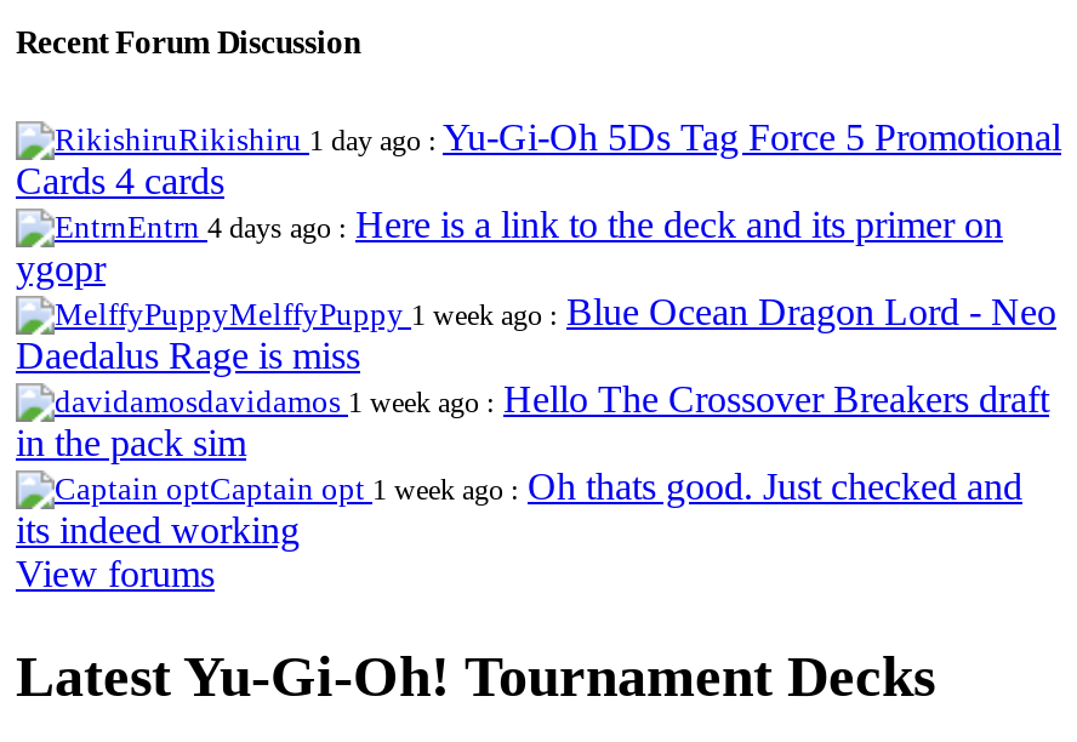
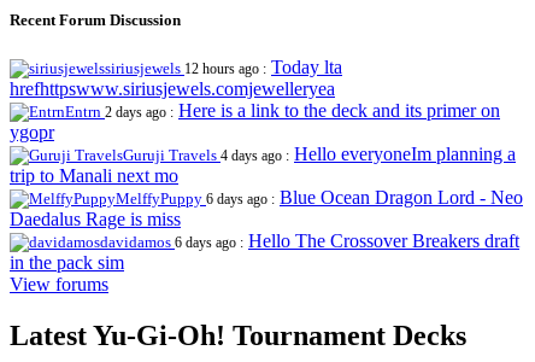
- Rikishiru 1 day ago : Yu-Gi-Oh 5Ds Tag Force 5 Promotional
- Cards 4 cards
- Entrn 4 days ago : Here is a link to the deck and its primer on
+ siriusjewels 12 hours ago : Today lta
+ hrefhttpswww.siriusjewels.comjewelleryea
+ Entrn 2 days ago : Here is a link to the deck and its primer on

- MelffyPuppy 1 week ago : Blue Ocean Dragon Lord - Neo
+ Guruji Travels 4 days ago : Hello everyoneIm planning a
+ trip to Manali next mo
+ MelffyPuppy 6 days ago : Blue Ocean Dragon Lord - Neo

moved down: Daedalus Rage is miss

- davidamos 1 week ago : Hello The Crossover Breakers draft
+ davidamos 6 days ago : Hello The Crossover Breakers draft

moved down: in the pack sim

- Captain opt 1 week ago : Oh thats good. Just checked and
- its indeed working
